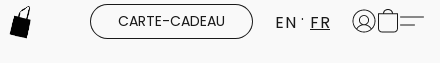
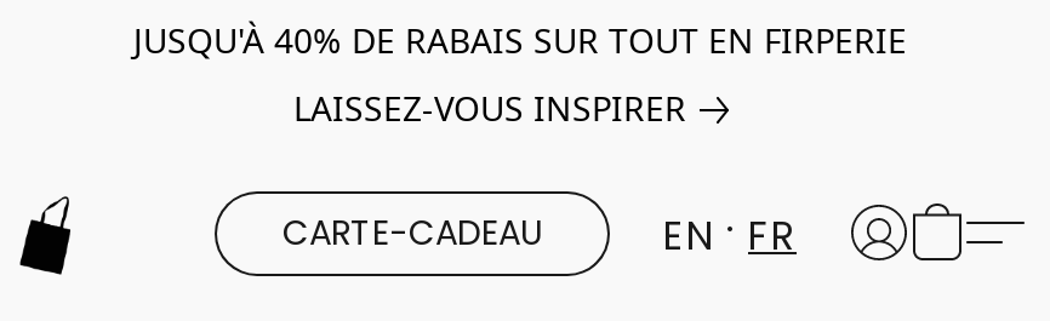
+ JUSQU'À 40% DE RABAIS SUR TOUT EN FIRPERIE
+ LAISSEZ-VOUS INSPIRER
